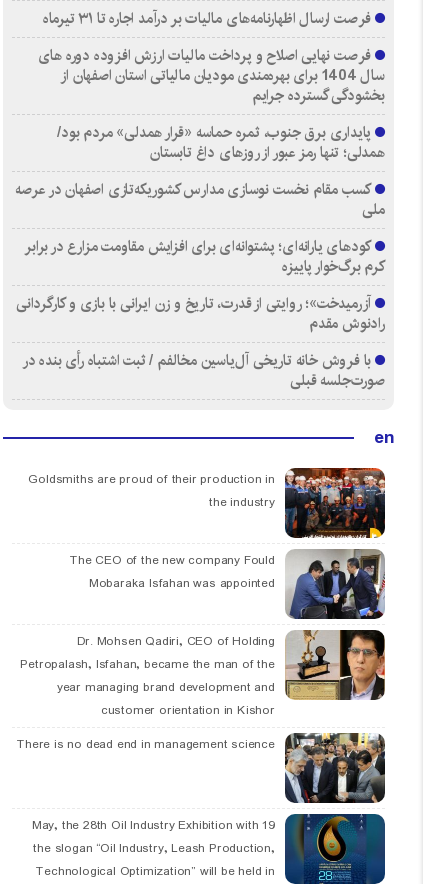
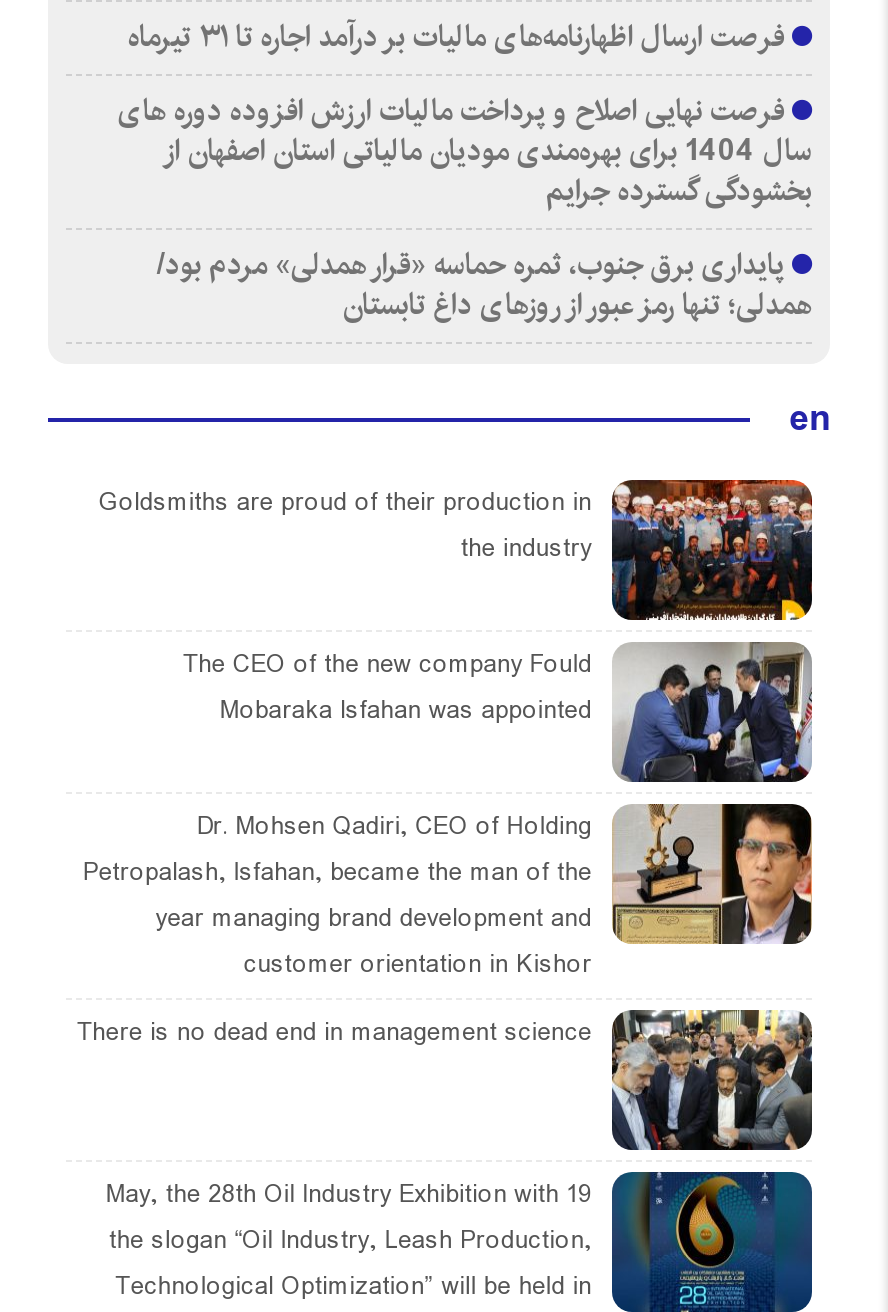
- کسب مقام نخست نوسازی مدارس کشوریکه‌تازی اصفهان در عرصه
- ملی
- کودهای یارانه‌ای؛ پشتوانه‌ای برای افزایش مقاومت مزارع در برابر
- کرم برگ‌خوار پاییزه
- آزرمیدخت»؛ روایتی از قدرت، تاریخ و زن ایرانی با بازی و کارگردانی
- رادنوش مقدم
- با فروش خانه تاریخی آل‌یاسین مخالفم / ثبت اشتباه رأی بنده در
- صورت‌جلسه قبلی
